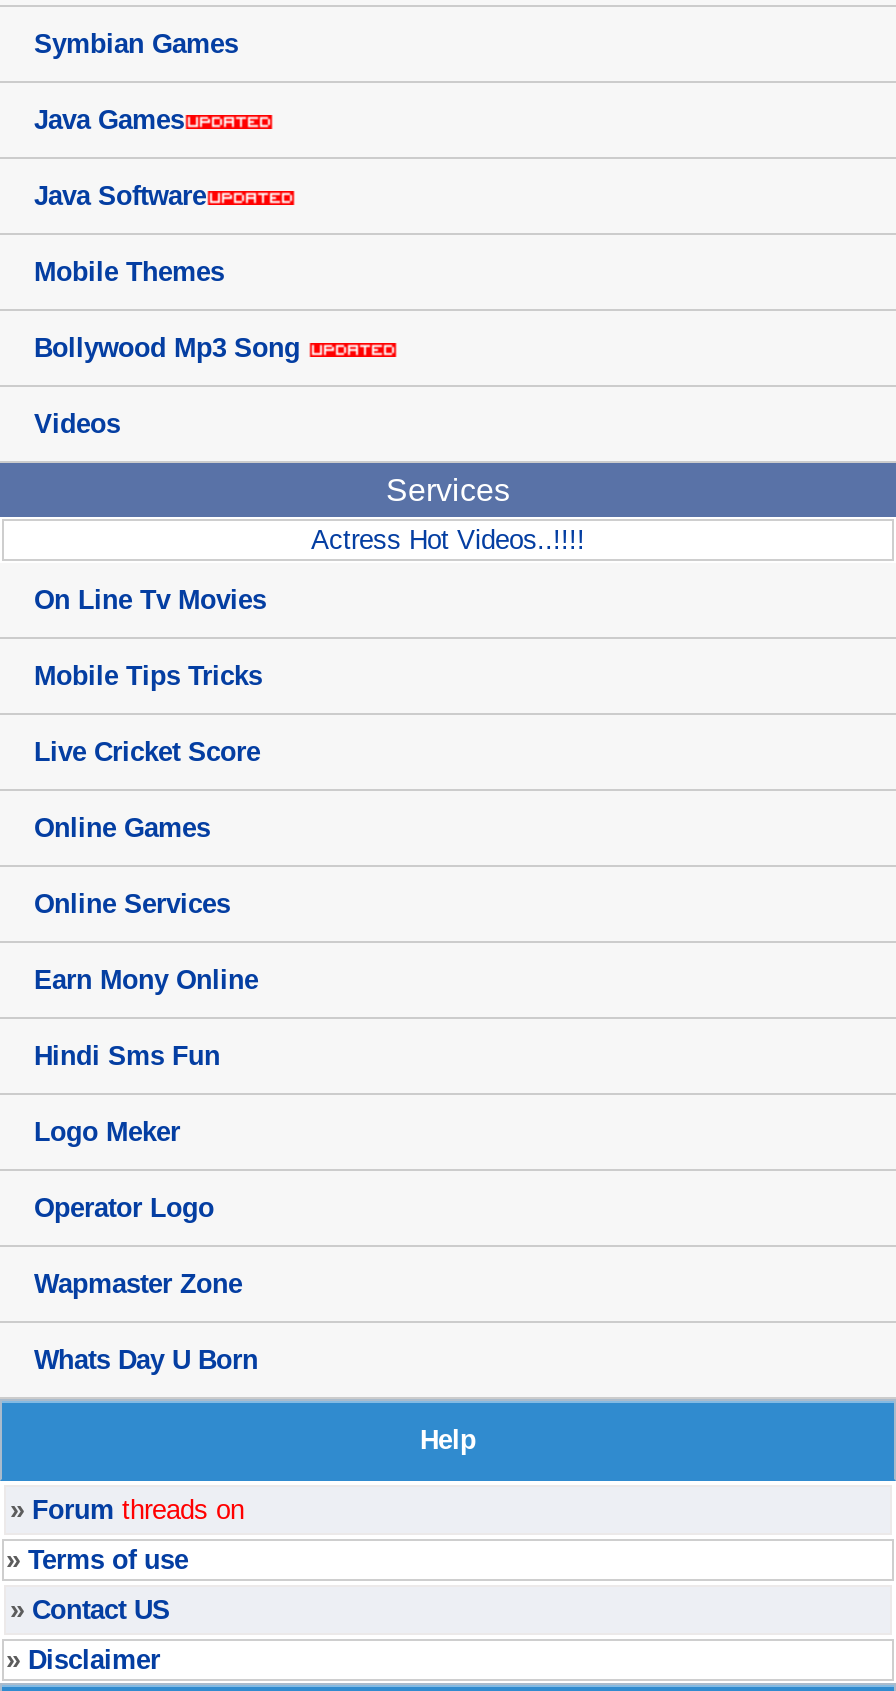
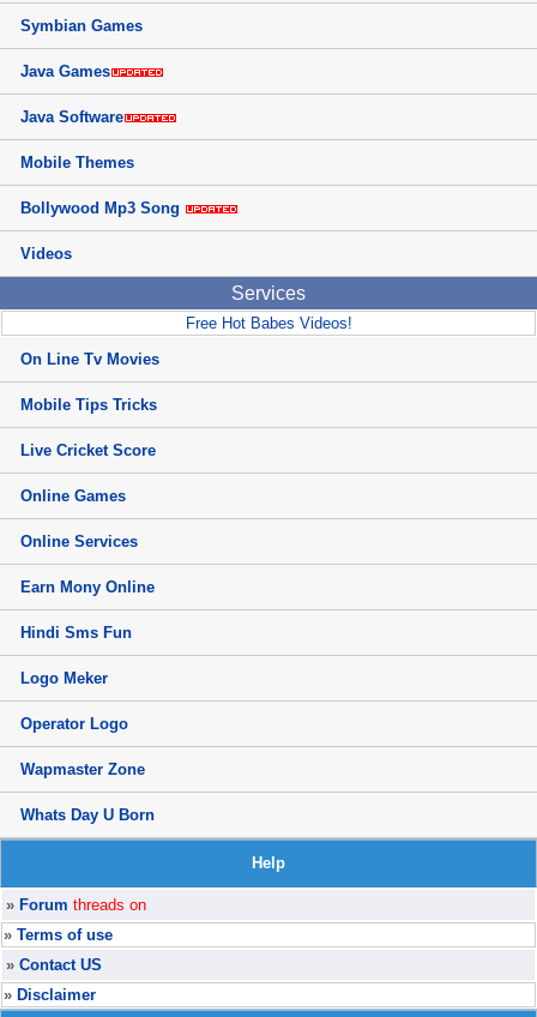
- Actress Hot Videos..!!!!
+ Free Hot Babes Videos!
